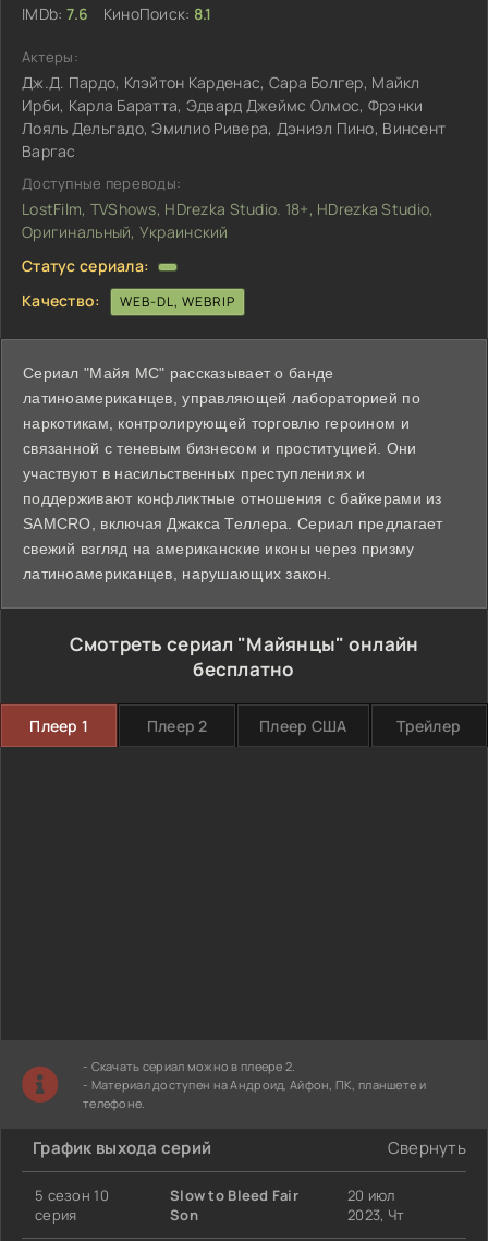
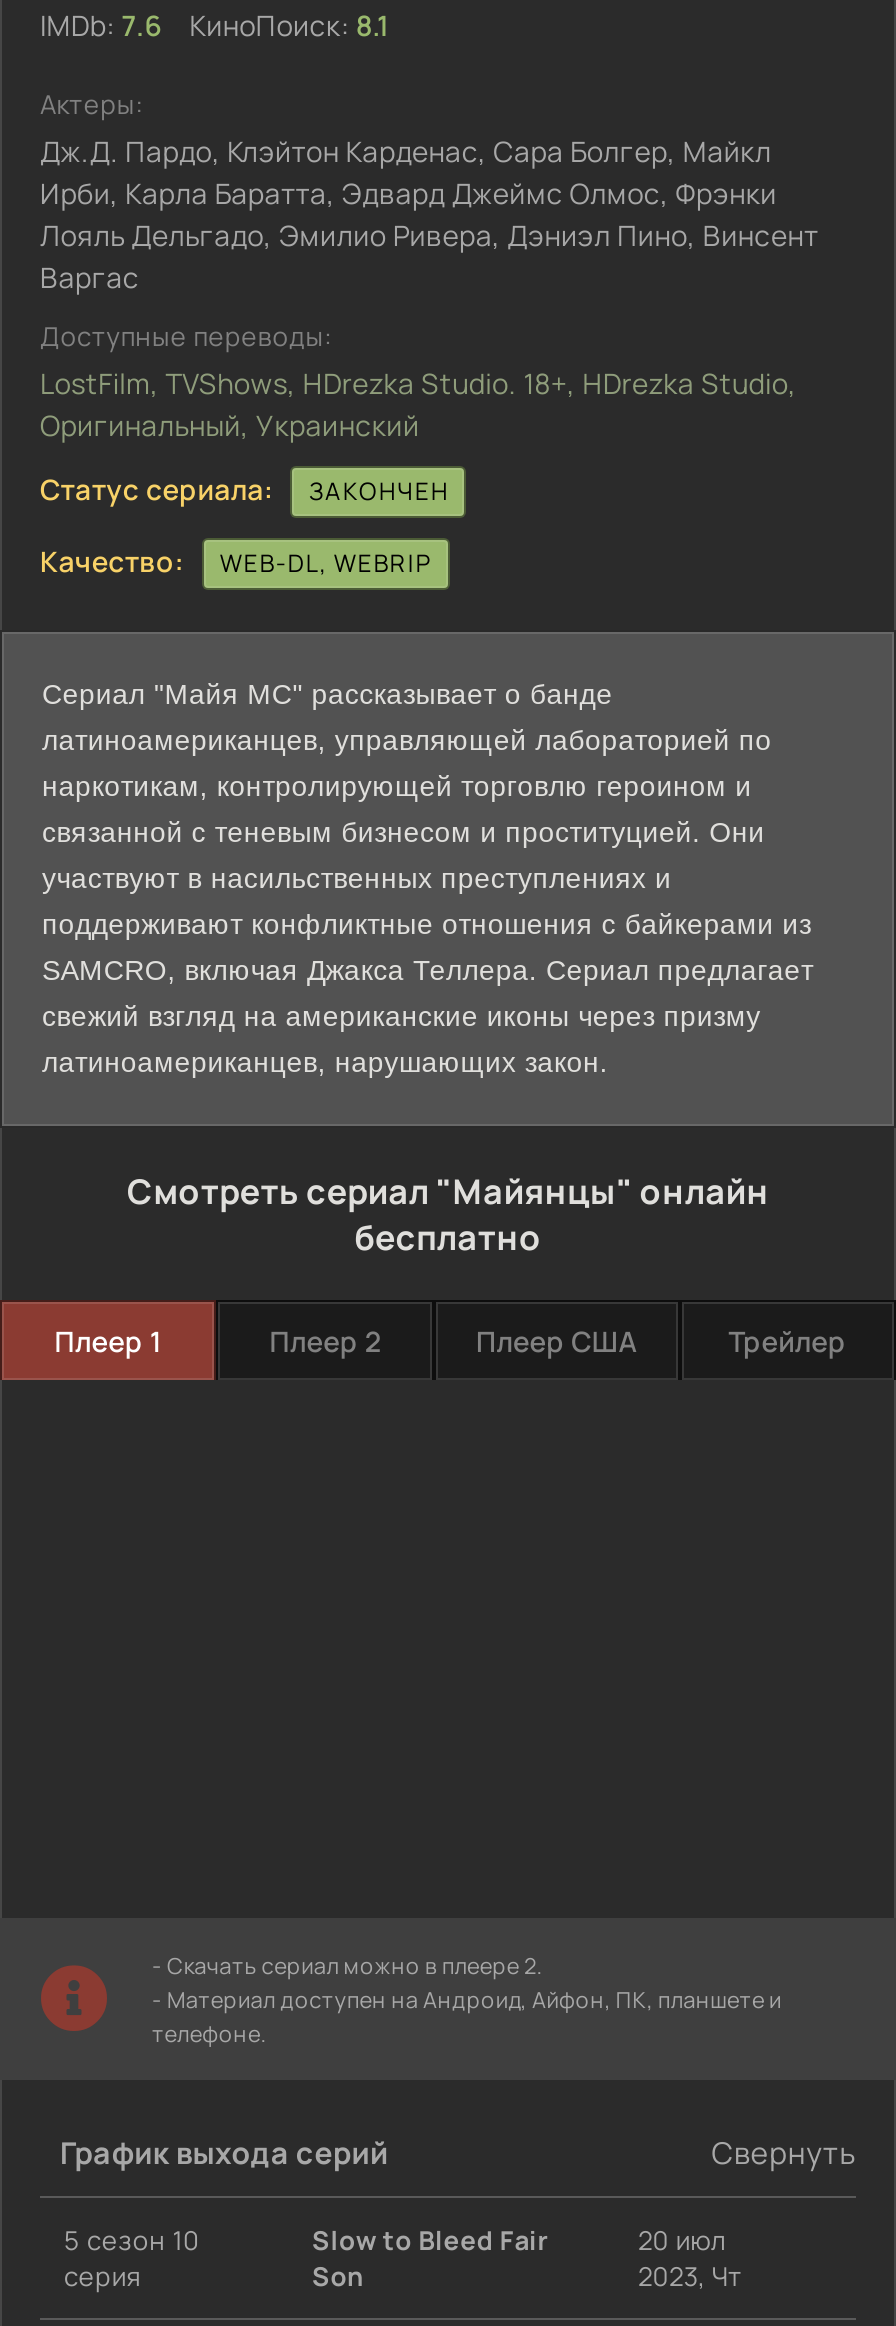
+ ЗАКОНЧЕН
